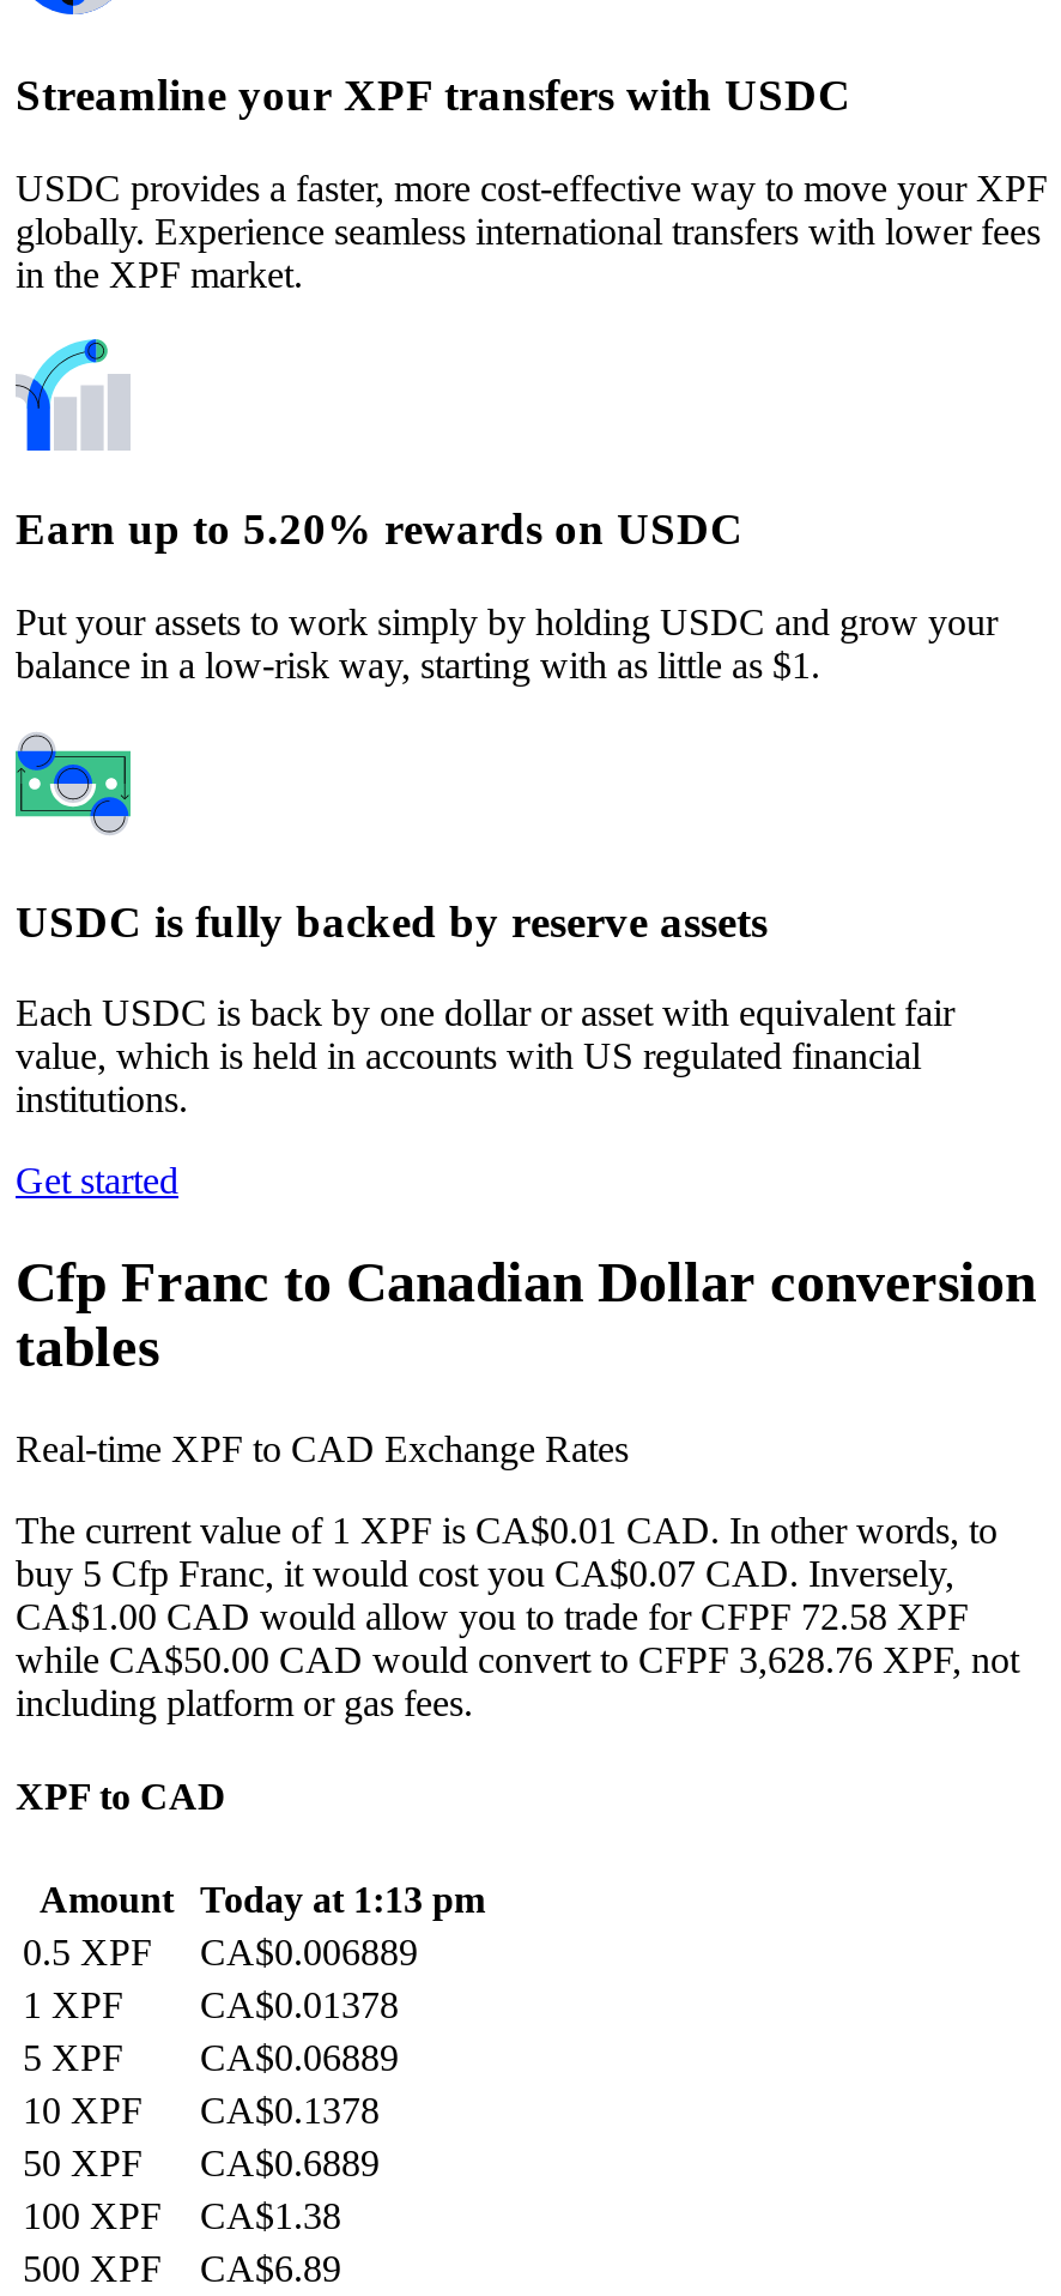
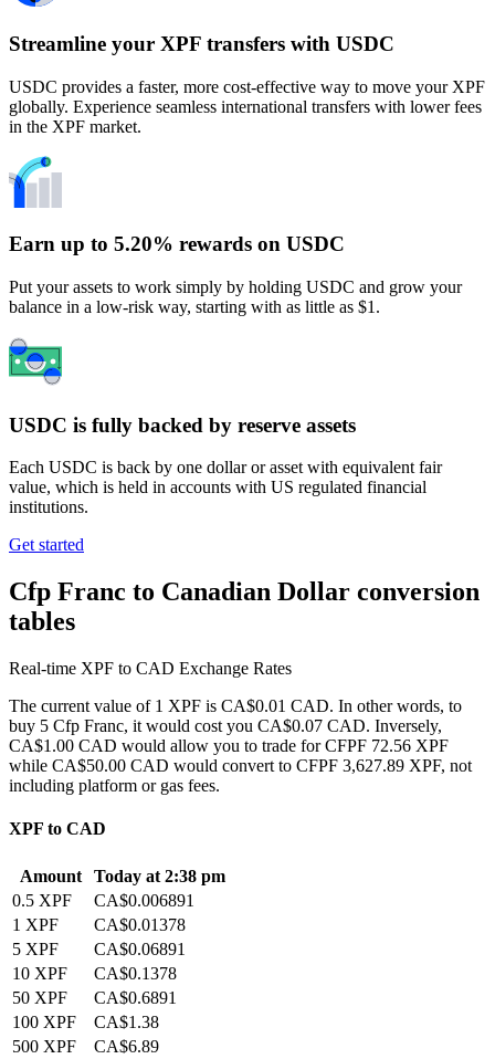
- CA$1.00 CAD would allow you to trade for CFPF 72.58 XPF
+ CA$1.00 CAD would allow you to trade for CFPF 72.56 XPF

- while CA$50.00 CAD would convert to CFPF 3,628.76 XPF, not
+ while CA$50.00 CAD would convert to CFPF 3,627.89 XPF, not

- Amount Today at 1:13 pm
+ Amount Today at 2:38 pm

- 0.5 XPF CA$0.006889
+ 0.5 XPF CA$0.006891

- 5 XPF CA$0.06889
+ 5 XPF CA$0.06891

- 50 XPF CA$0.6889
+ 50 XPF CA$0.6891
